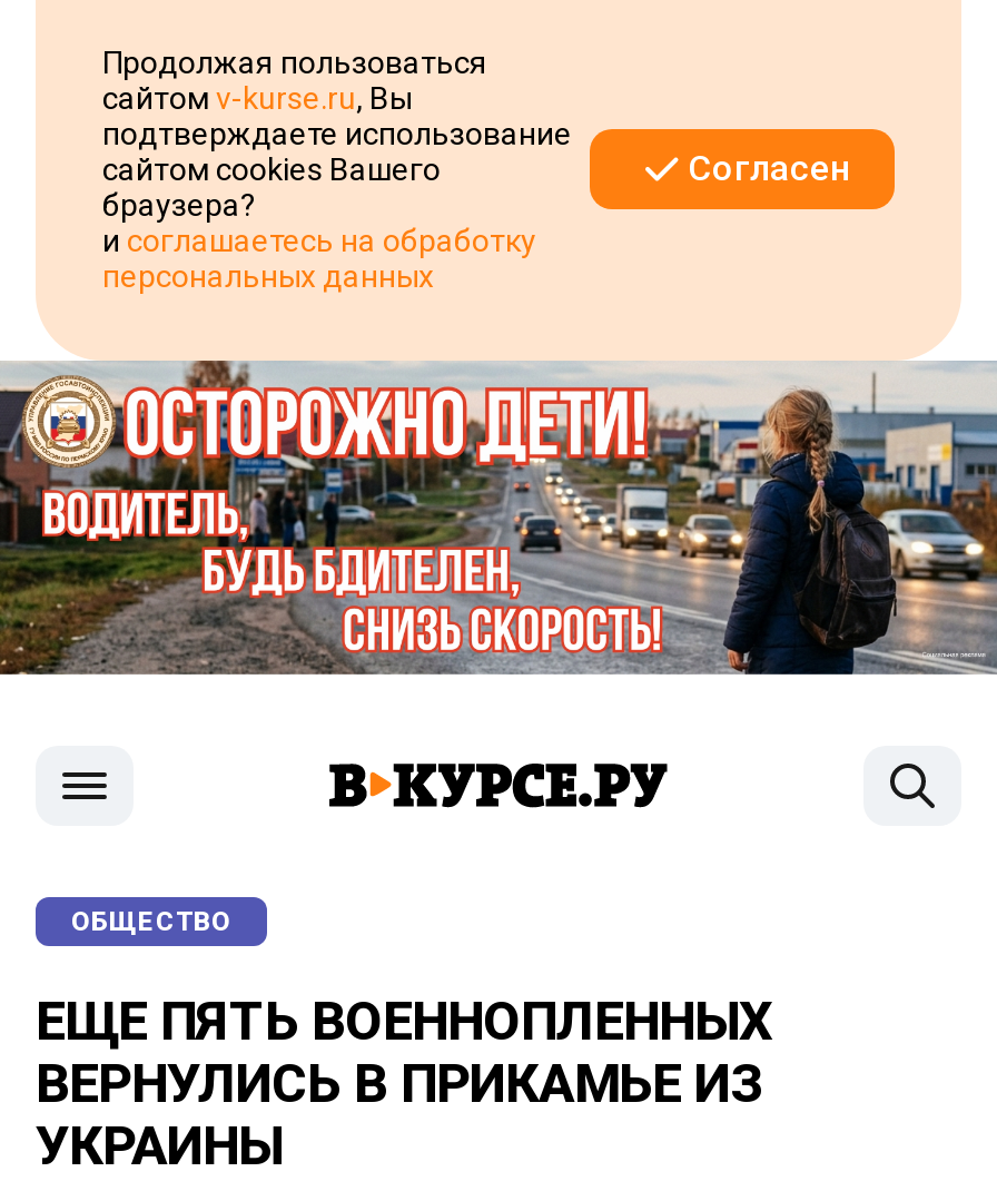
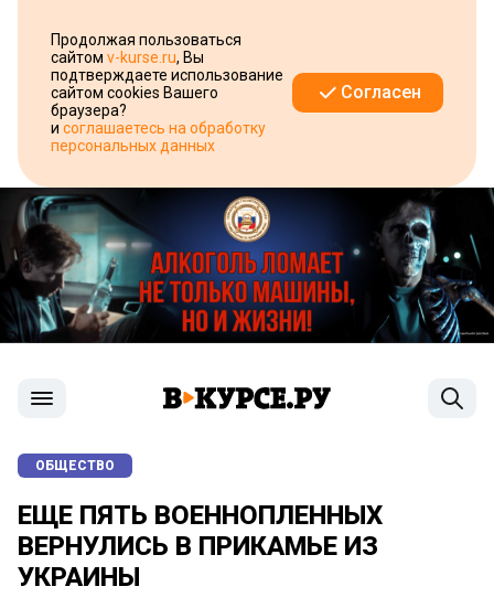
- [image]
+ [image]
